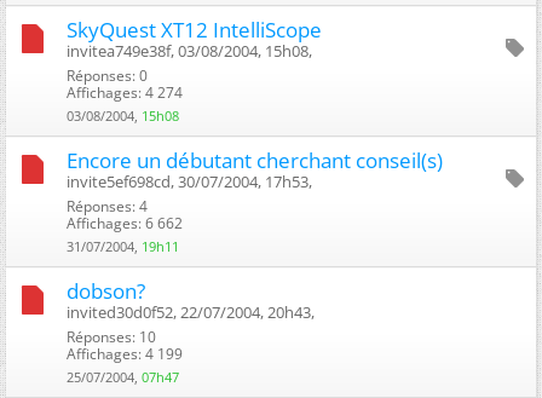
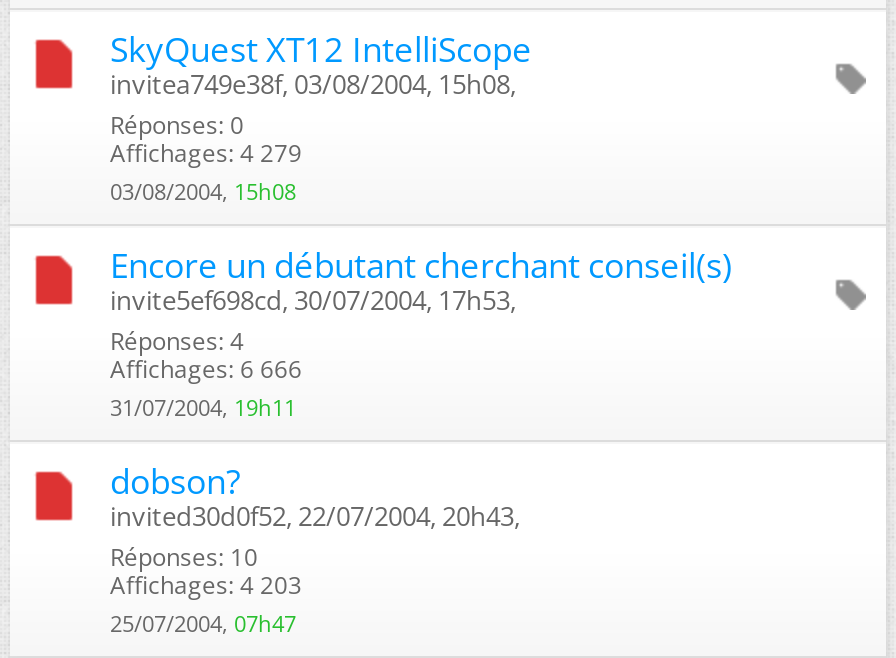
- Affichages: 4 274
+ Affichages: 4 279

- Affichages: 6 662
+ Affichages: 6 666

- Affichages: 4 199
+ Affichages: 4 203
